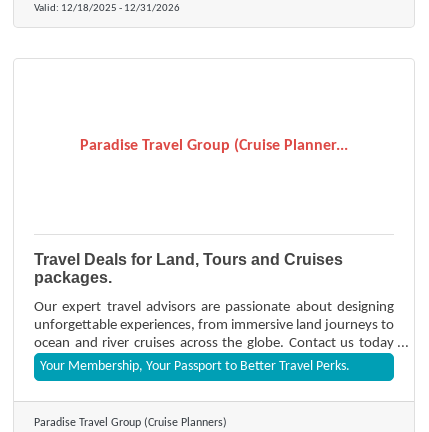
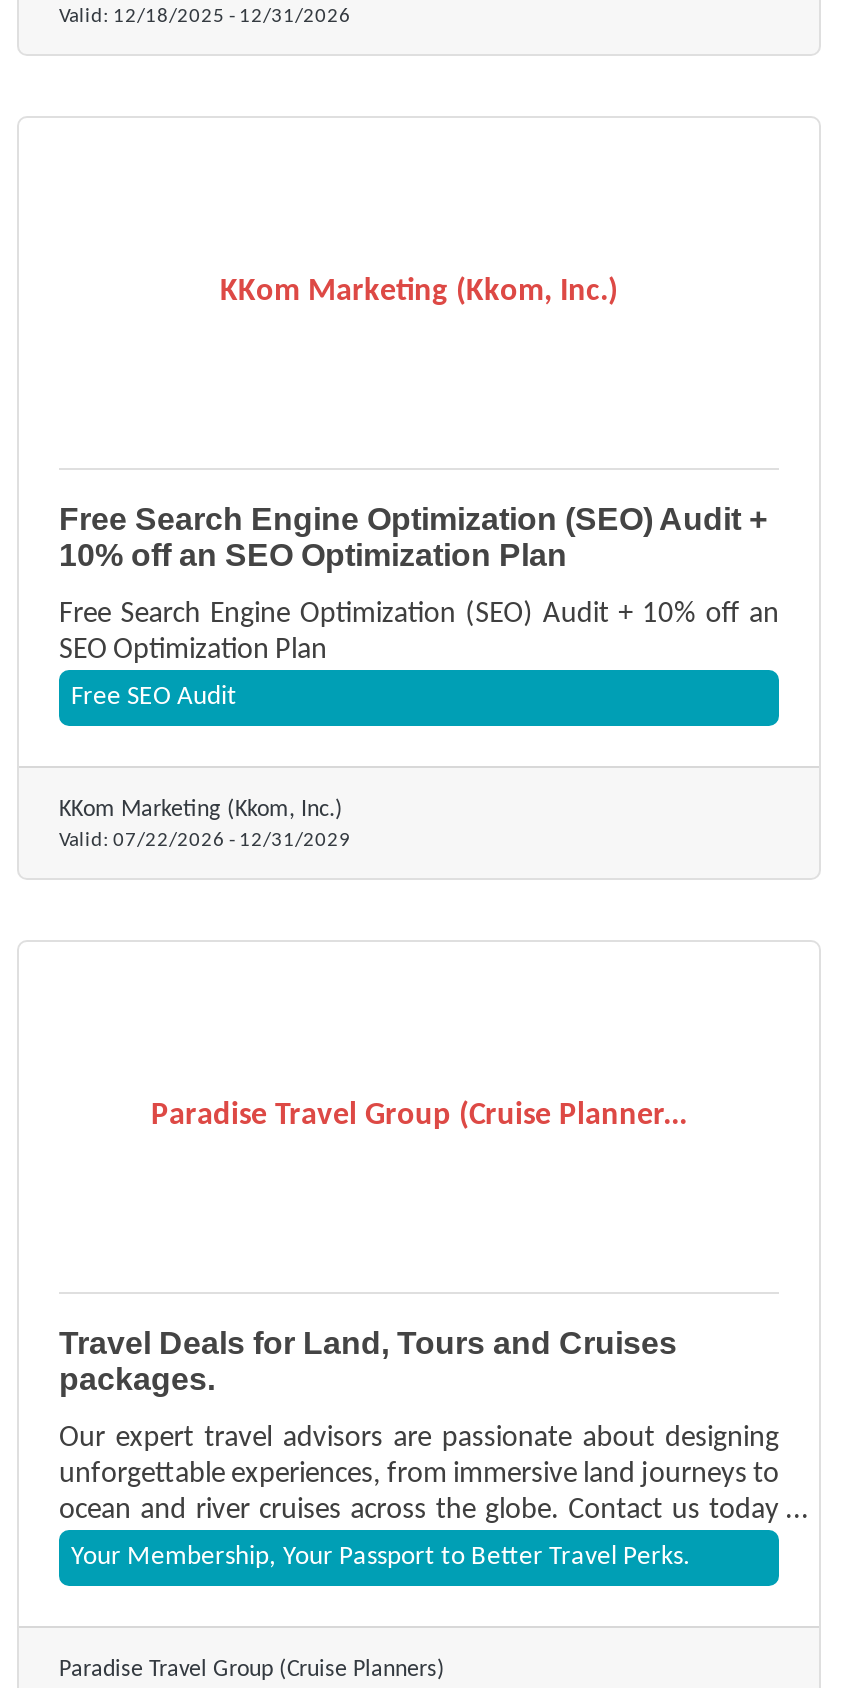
+ Free Search Engine Optimization (SEO) Audit +
+ 10% off an SEO Optimization Plan
+ Free Search Engine Optimization (SEO) Audit + 10% off an
+ SEO Optimization Plan
+ Free SEO Audit

+ KKom Marketing (Kkom, Inc.)
+ Valid: 07/22/2026 - 12/31/2029

+ KKom Marketing (Kkom, Inc.)
